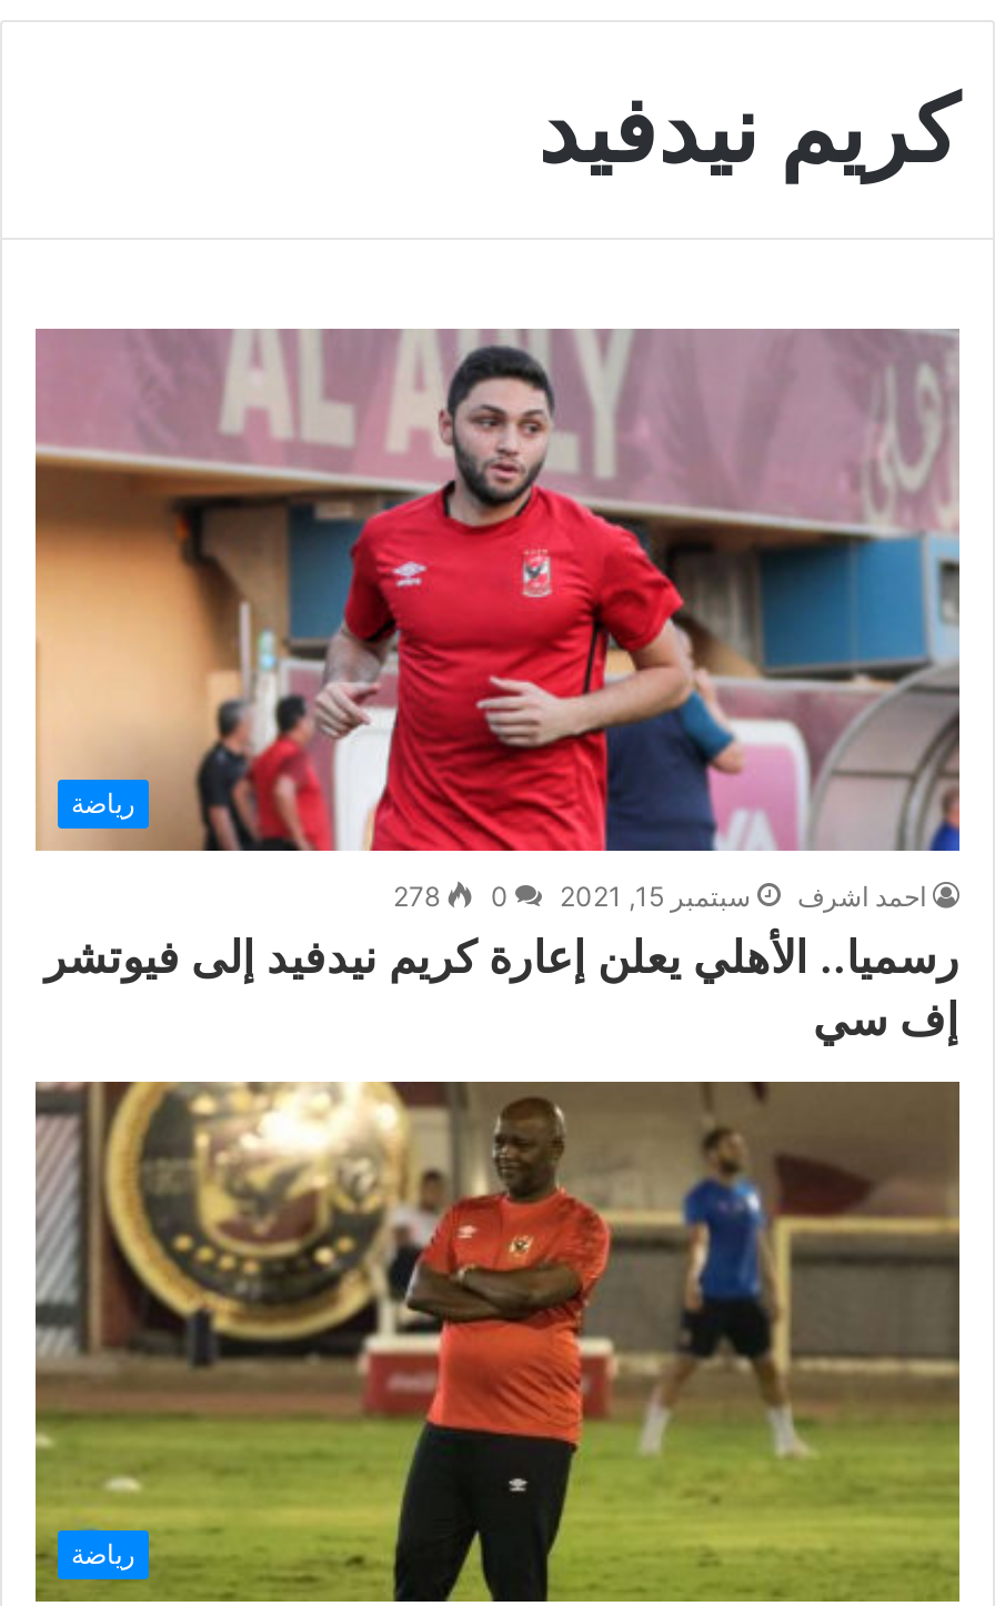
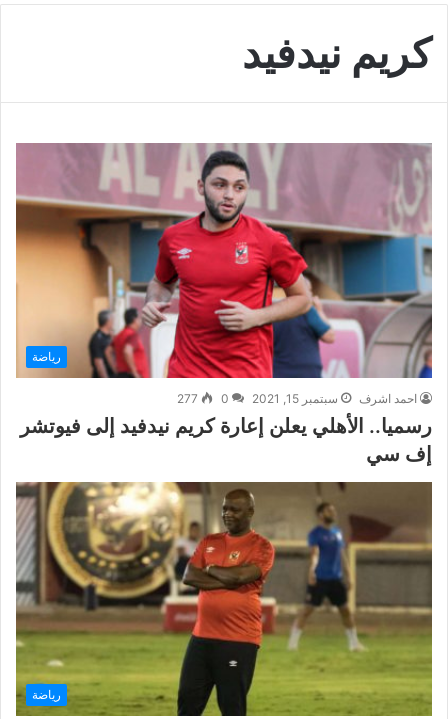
- 278 0
+ 277 0
